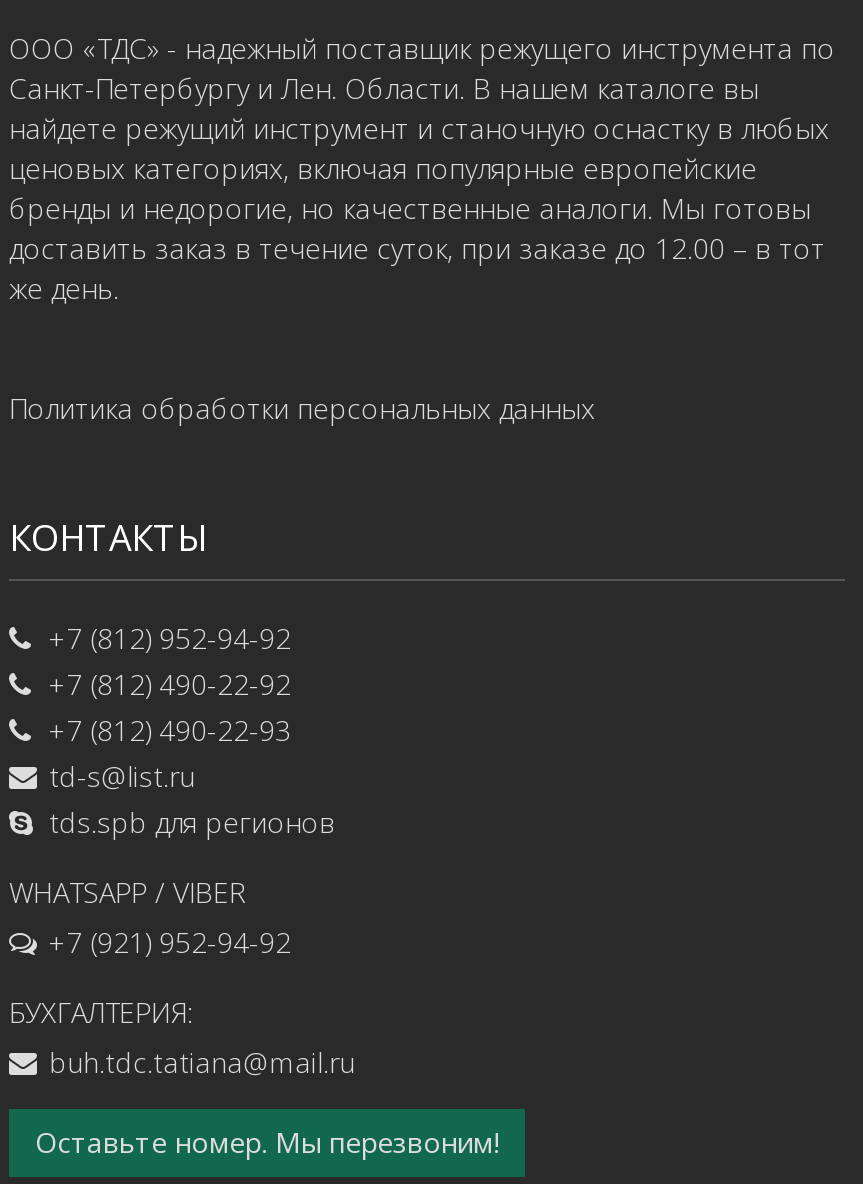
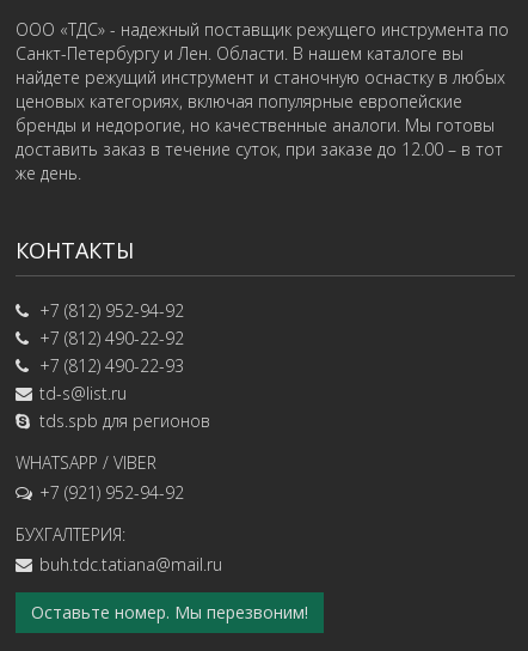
- Политика обработки персональных данных
